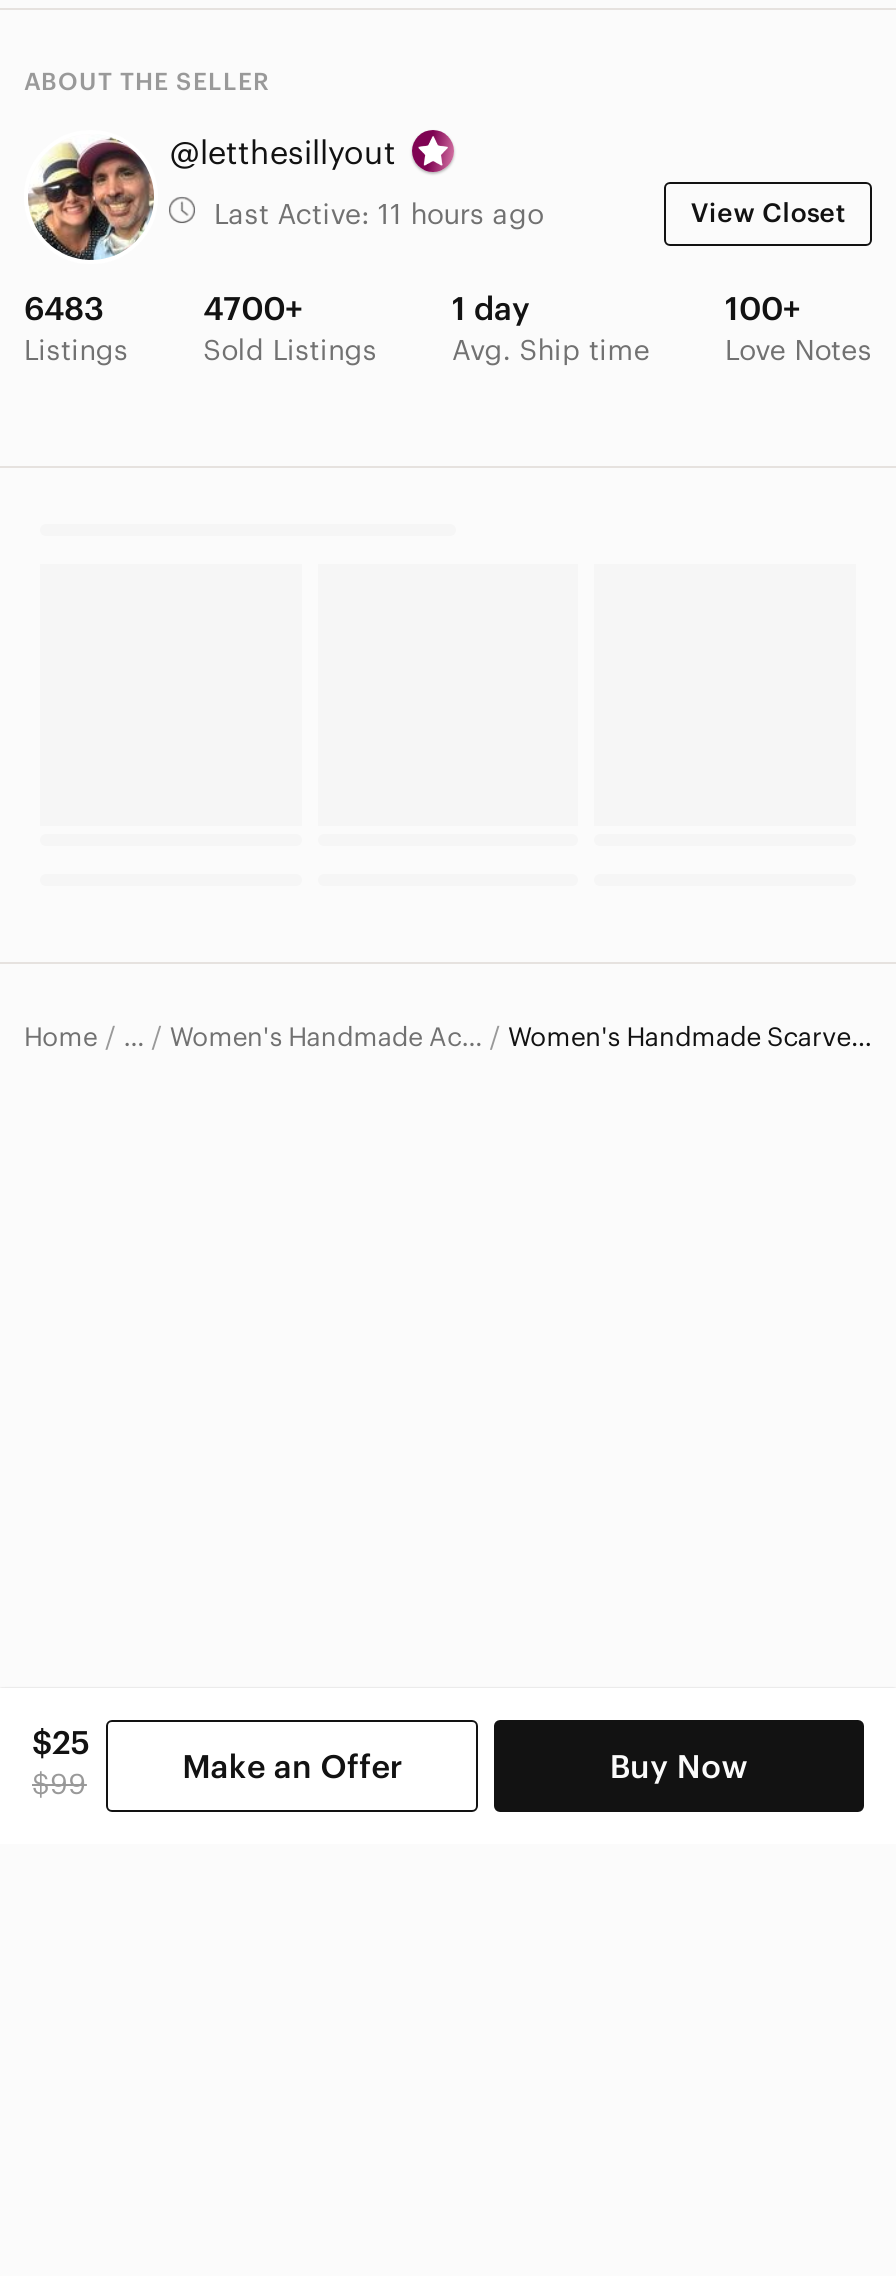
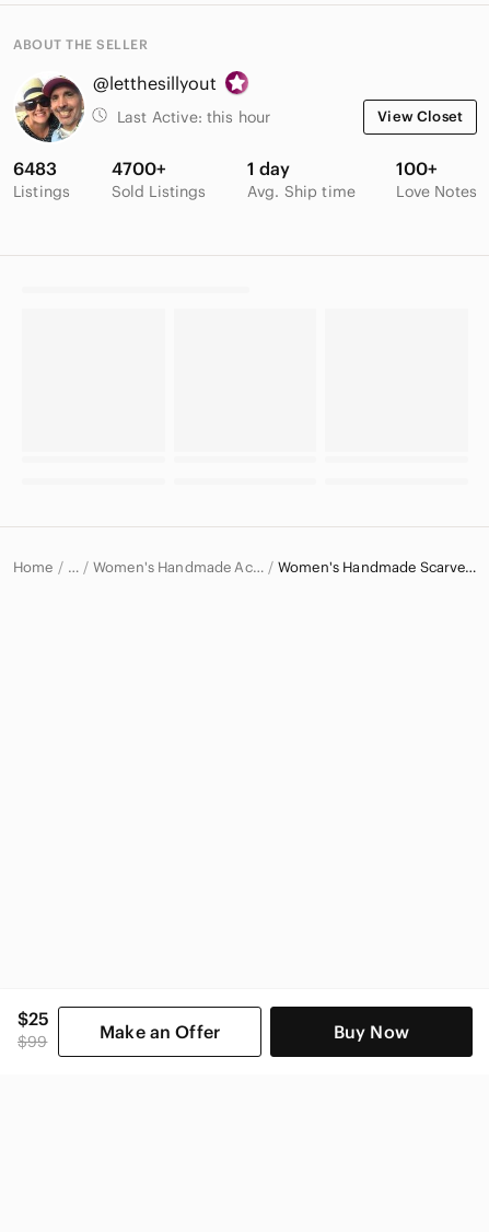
- Last Active: 11 hours ago
+ Last Active: this hour

moved down: $25 | $99 | Make an Offer | Buy Now
